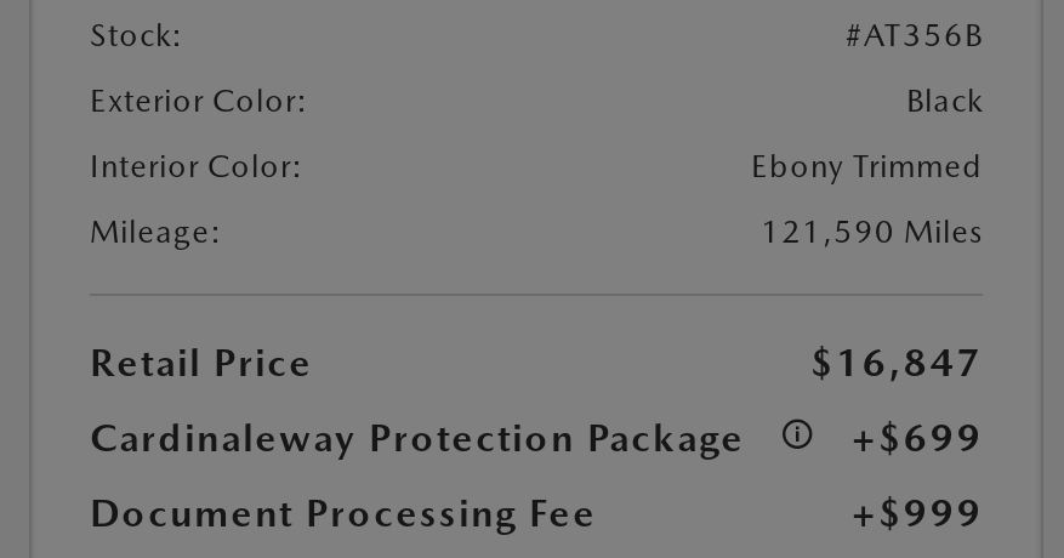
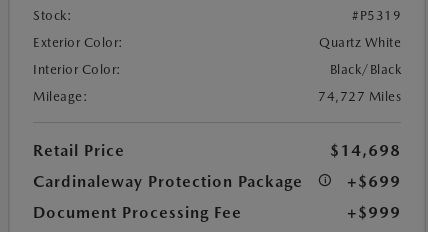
- #AT356B
+ #P5319

- Black
+ Quartz White

- Ebony Trimmed
+ Black/Black

- 121,590 Miles
+ 74,727 Miles

- $16,847
+ $14,698
